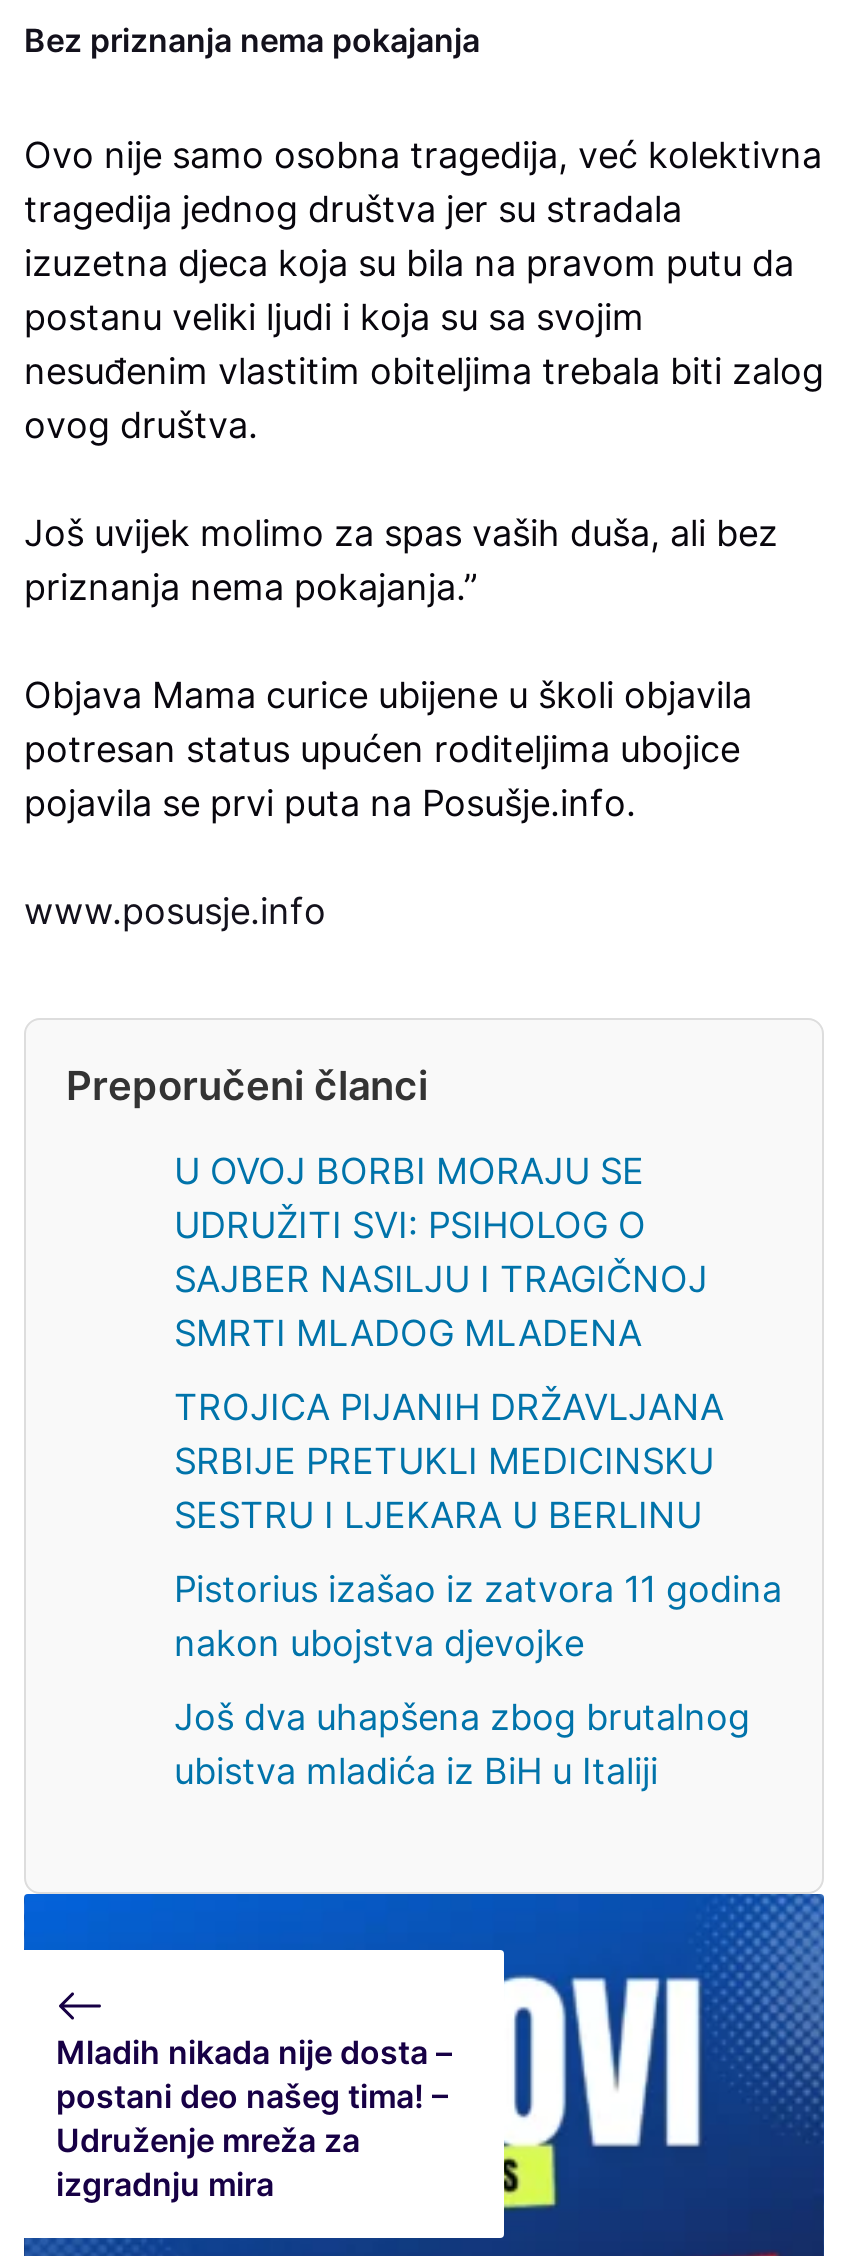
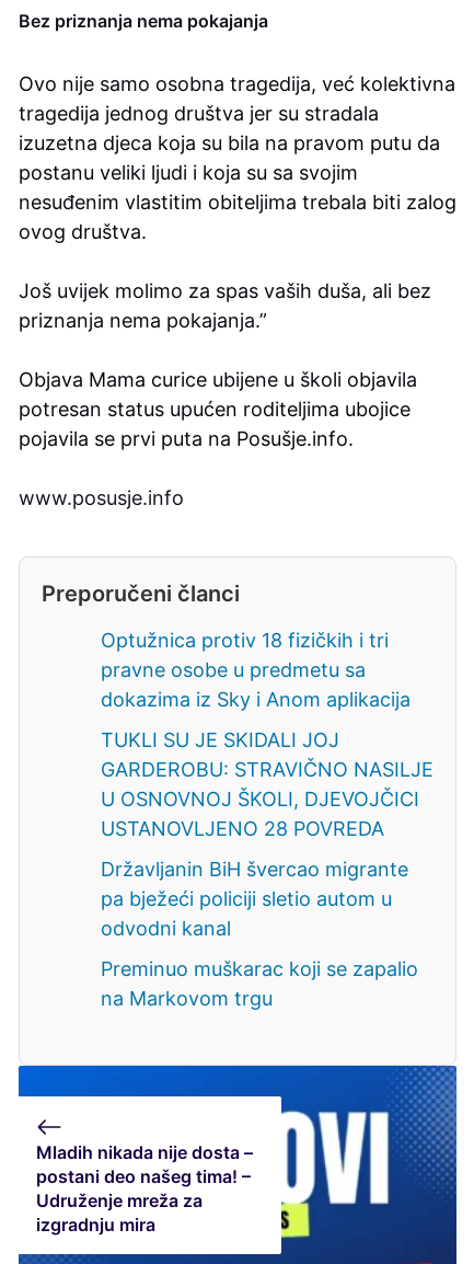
- U OVOJ BORBI MORAJU SE
- UDRUŽITI SVI: PSIHOLOG O
- SAJBER NASILJU I TRAGIČNOJ
- SMRTI MLADOG MLADENA
+ Optužnica protiv 18 fizičkih i tri
+ pravne osobe u predmetu sa
+ dokazima iz Sky i Anom aplikacija

- TROJICA PIJANIH DRŽAVLJANA
- SRBIJE PRETUKLI MEDICINSKU
- SESTRU I LJEKARA U BERLINU
+ TUKLI SU JE SKIDALI JOJ
+ GARDEROBU: STRAVIČNO NASILJE
+ U OSNOVNOJ ŠKOLI, DJEVOJČICI
+ USTANOVLJENO 28 POVREDA

- Pistorius izašao iz zatvora 11 godina
- nakon ubojstva djevojke
+ Državljanin BiH švercao migrante
+ pa bježeći policiji sletio autom u
+ odvodni kanal

- Još dva uhapšena zbog brutalnog
- ubistva mladića iz BiH u Italiji
+ Preminuo muškarac koji se zapalio
+ na Markovom trgu
